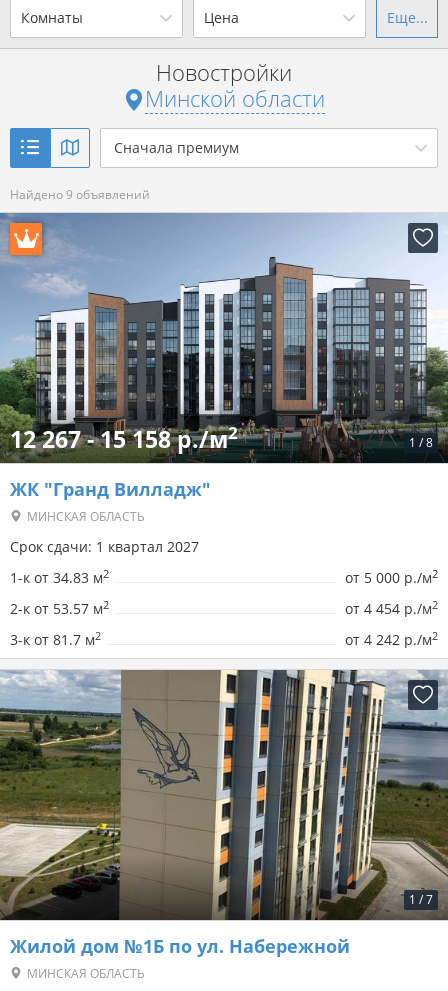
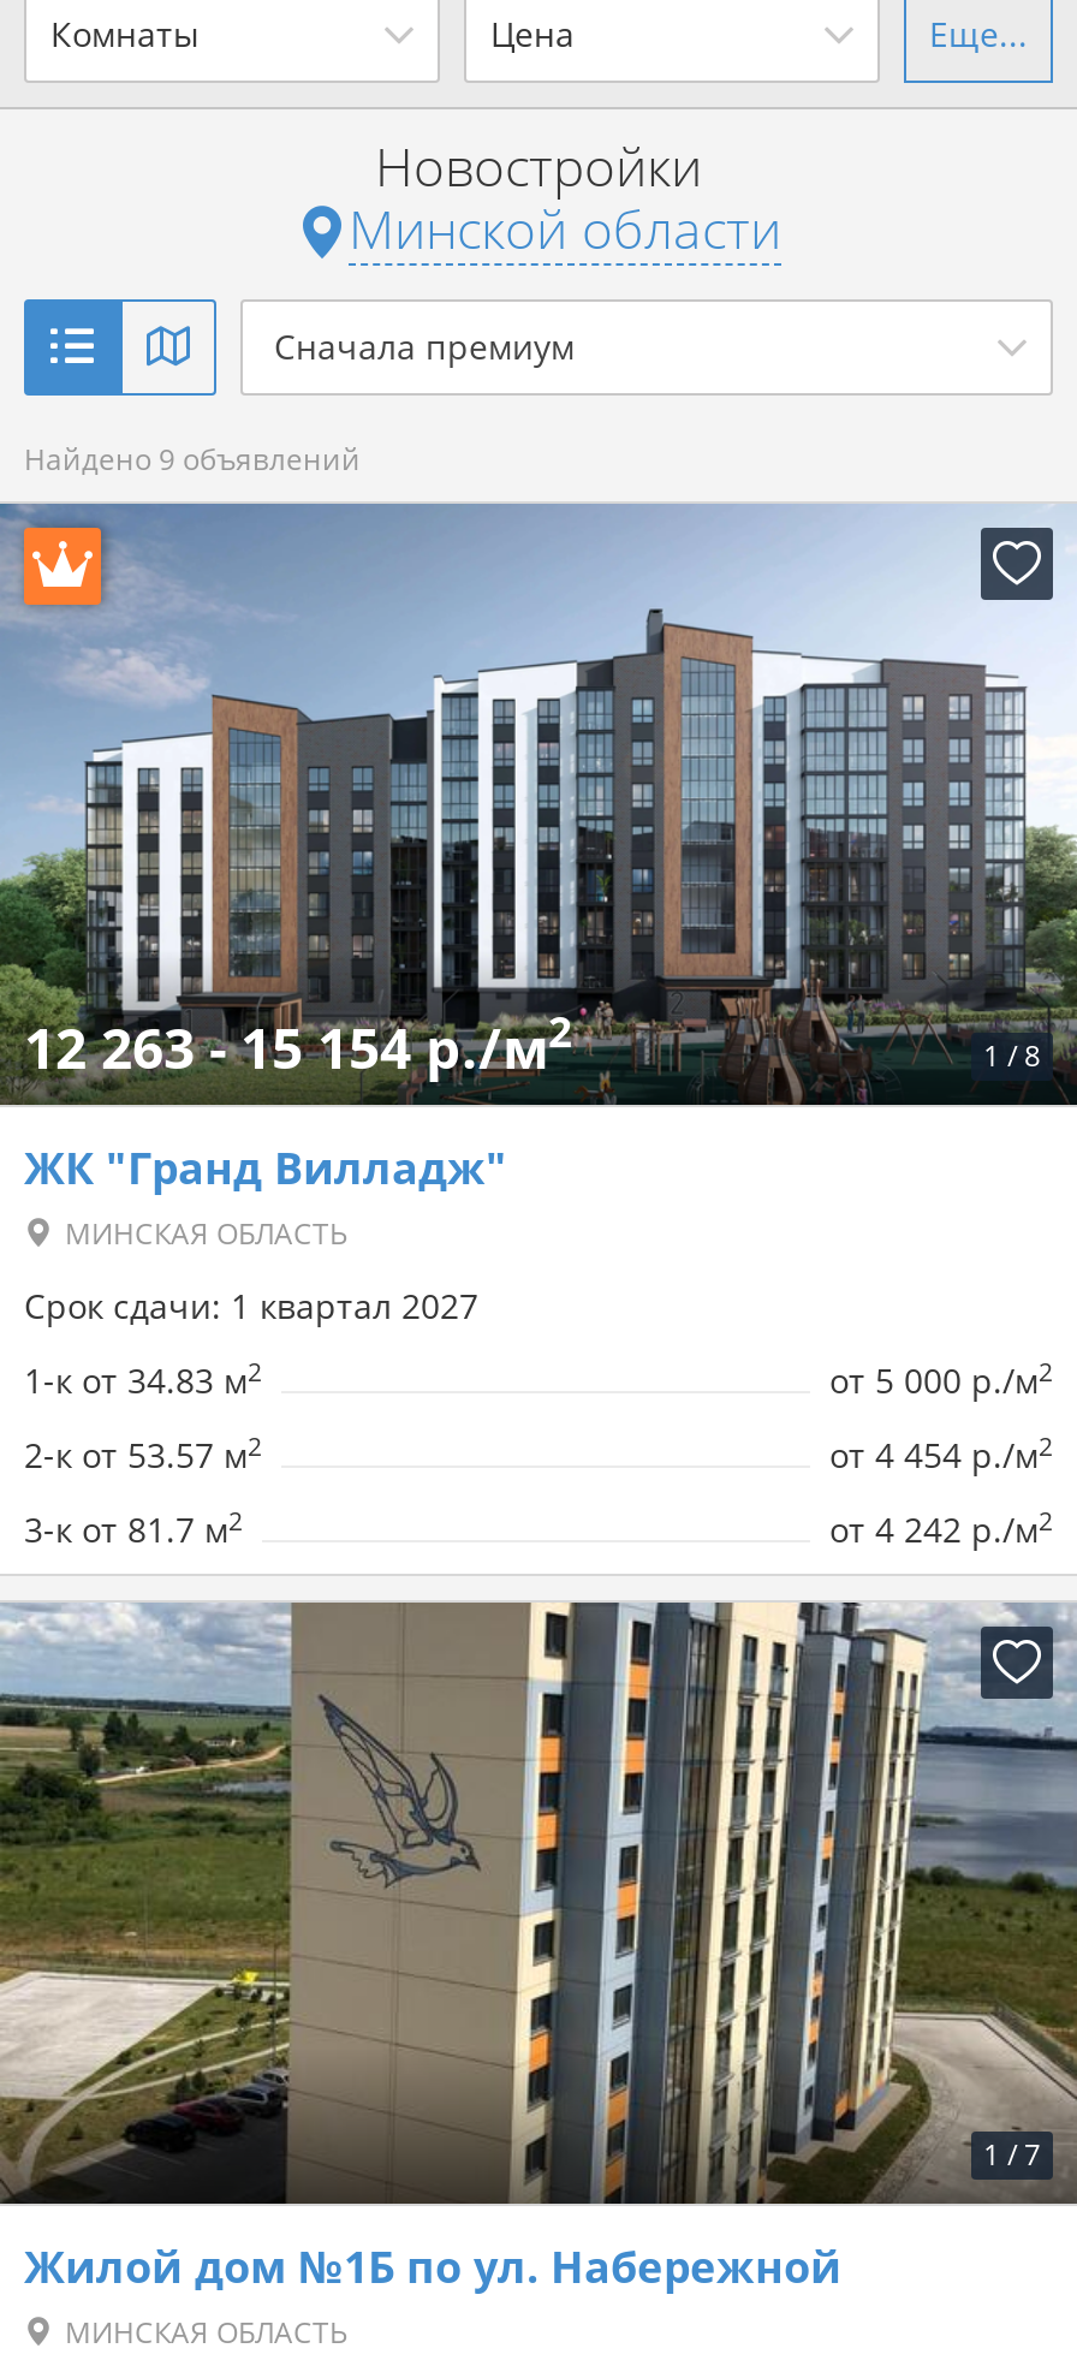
- 12 267 - 15 158 р./м2
+ 12 263 - 15 154 р./м2
